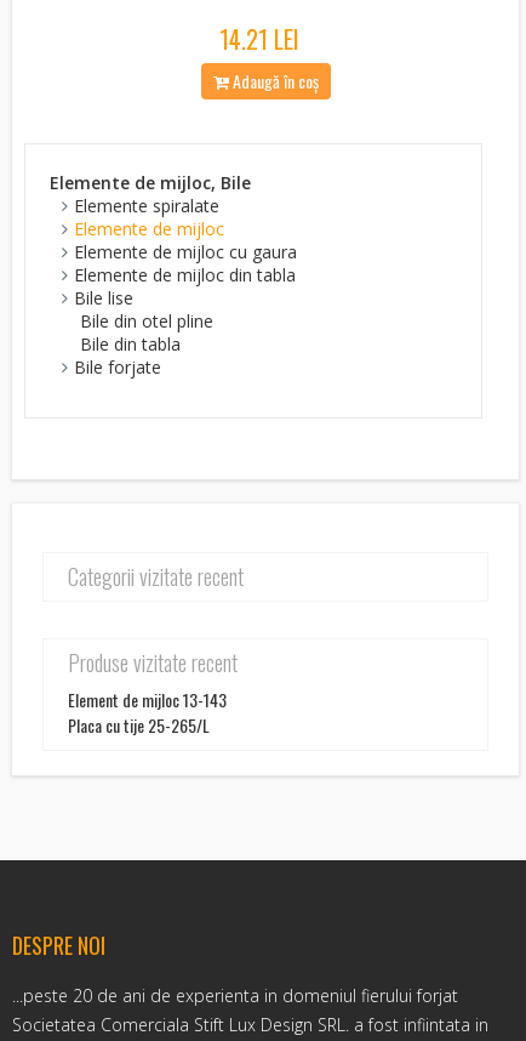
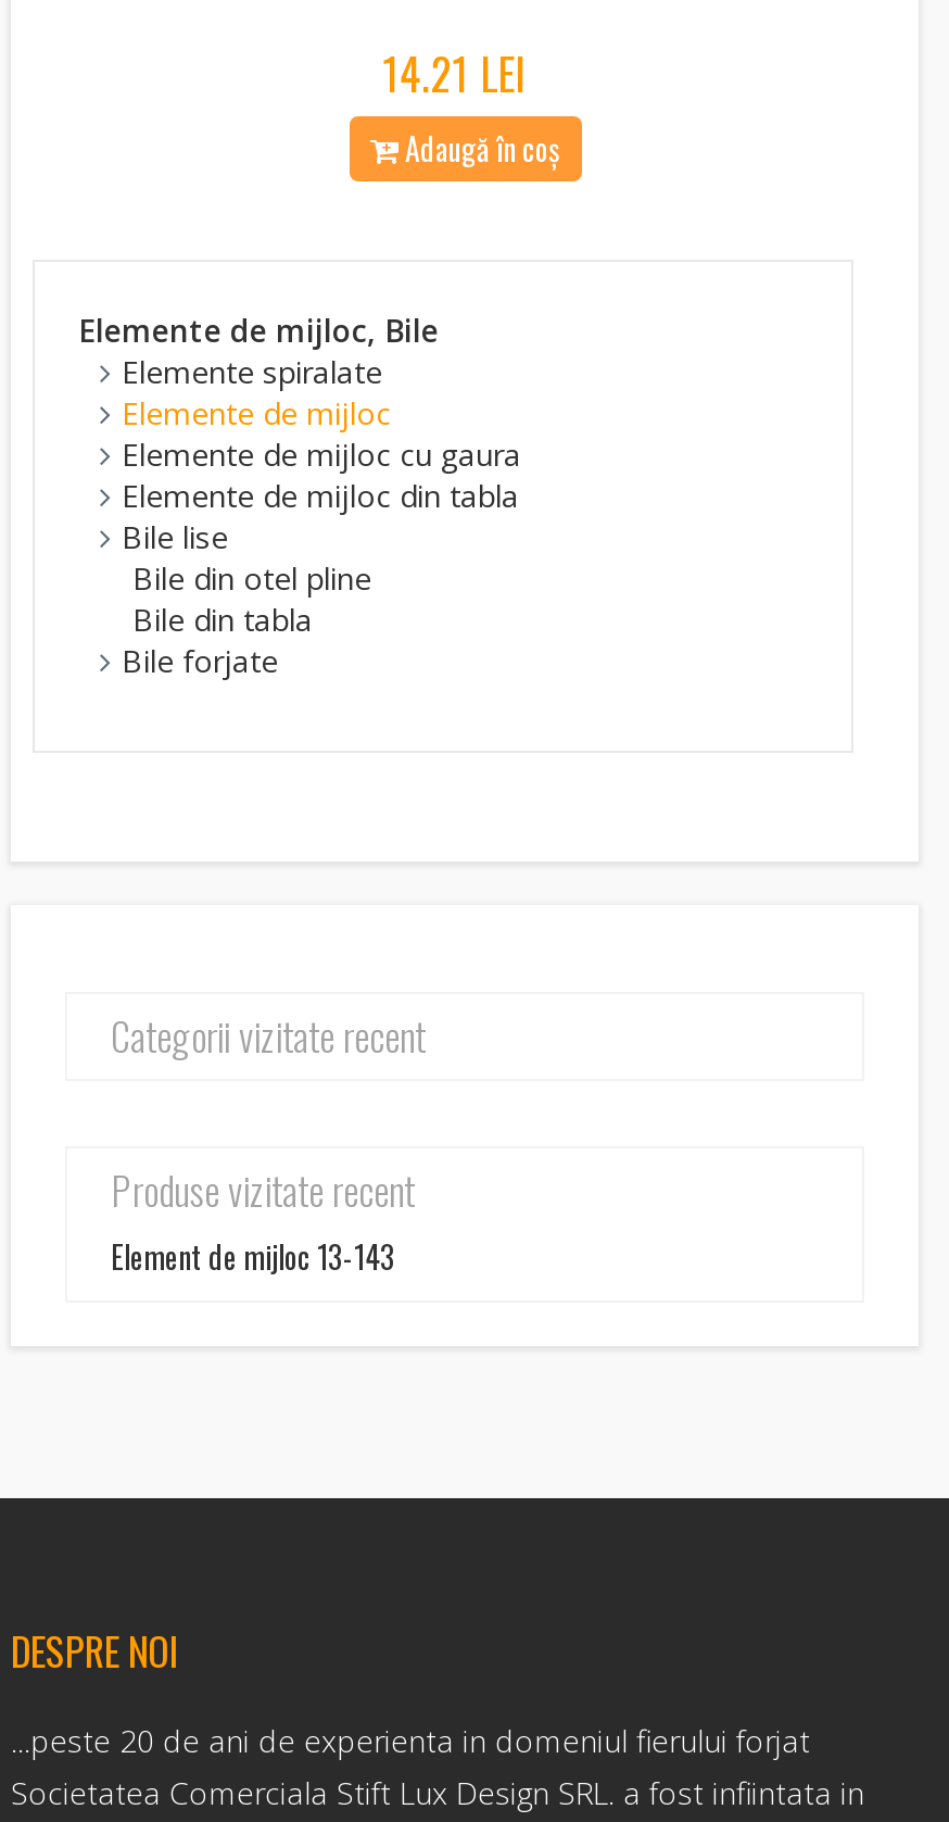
- Placa cu tije 25-265/L
